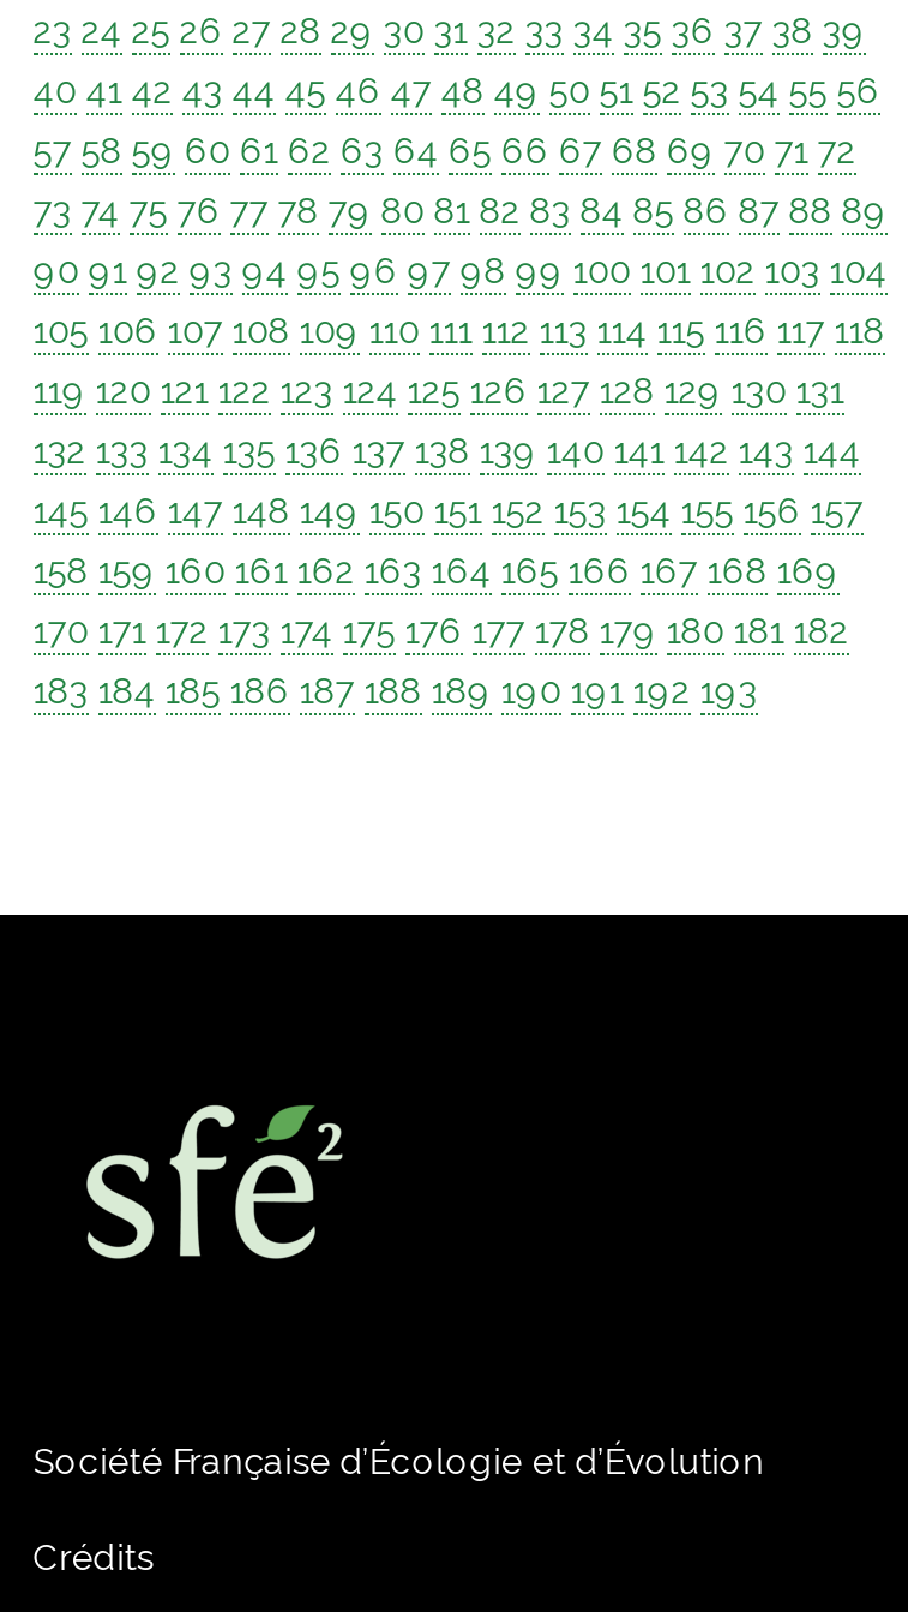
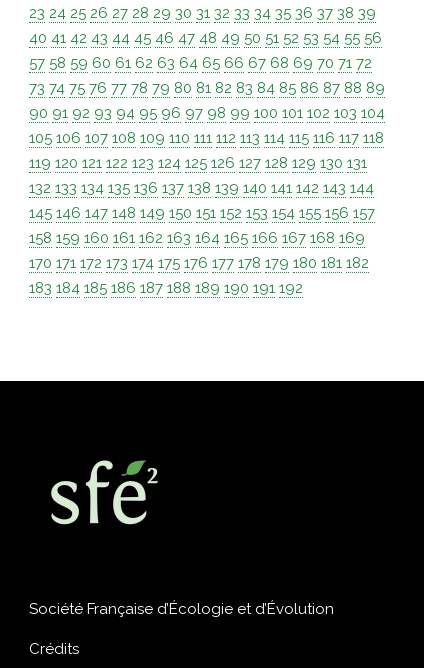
- 183 184 185 186 187 188 189 190 191 192 193
+ 183 184 185 186 187 188 189 190 191 192
